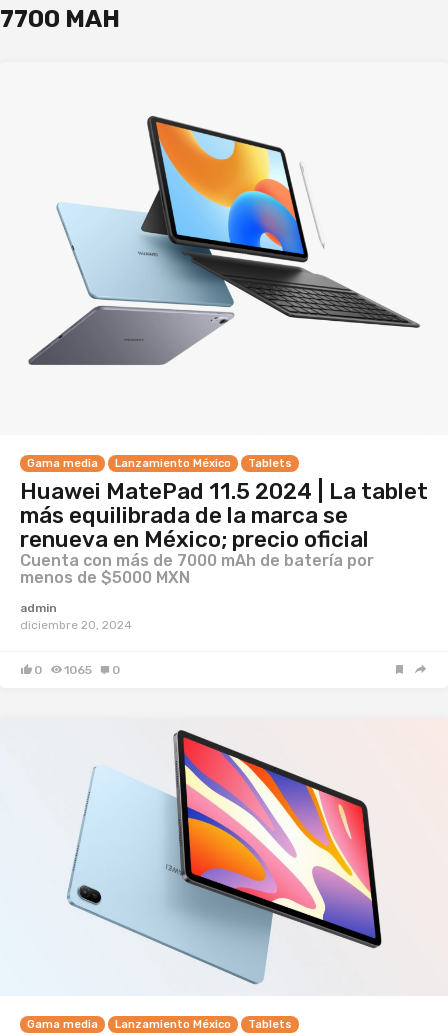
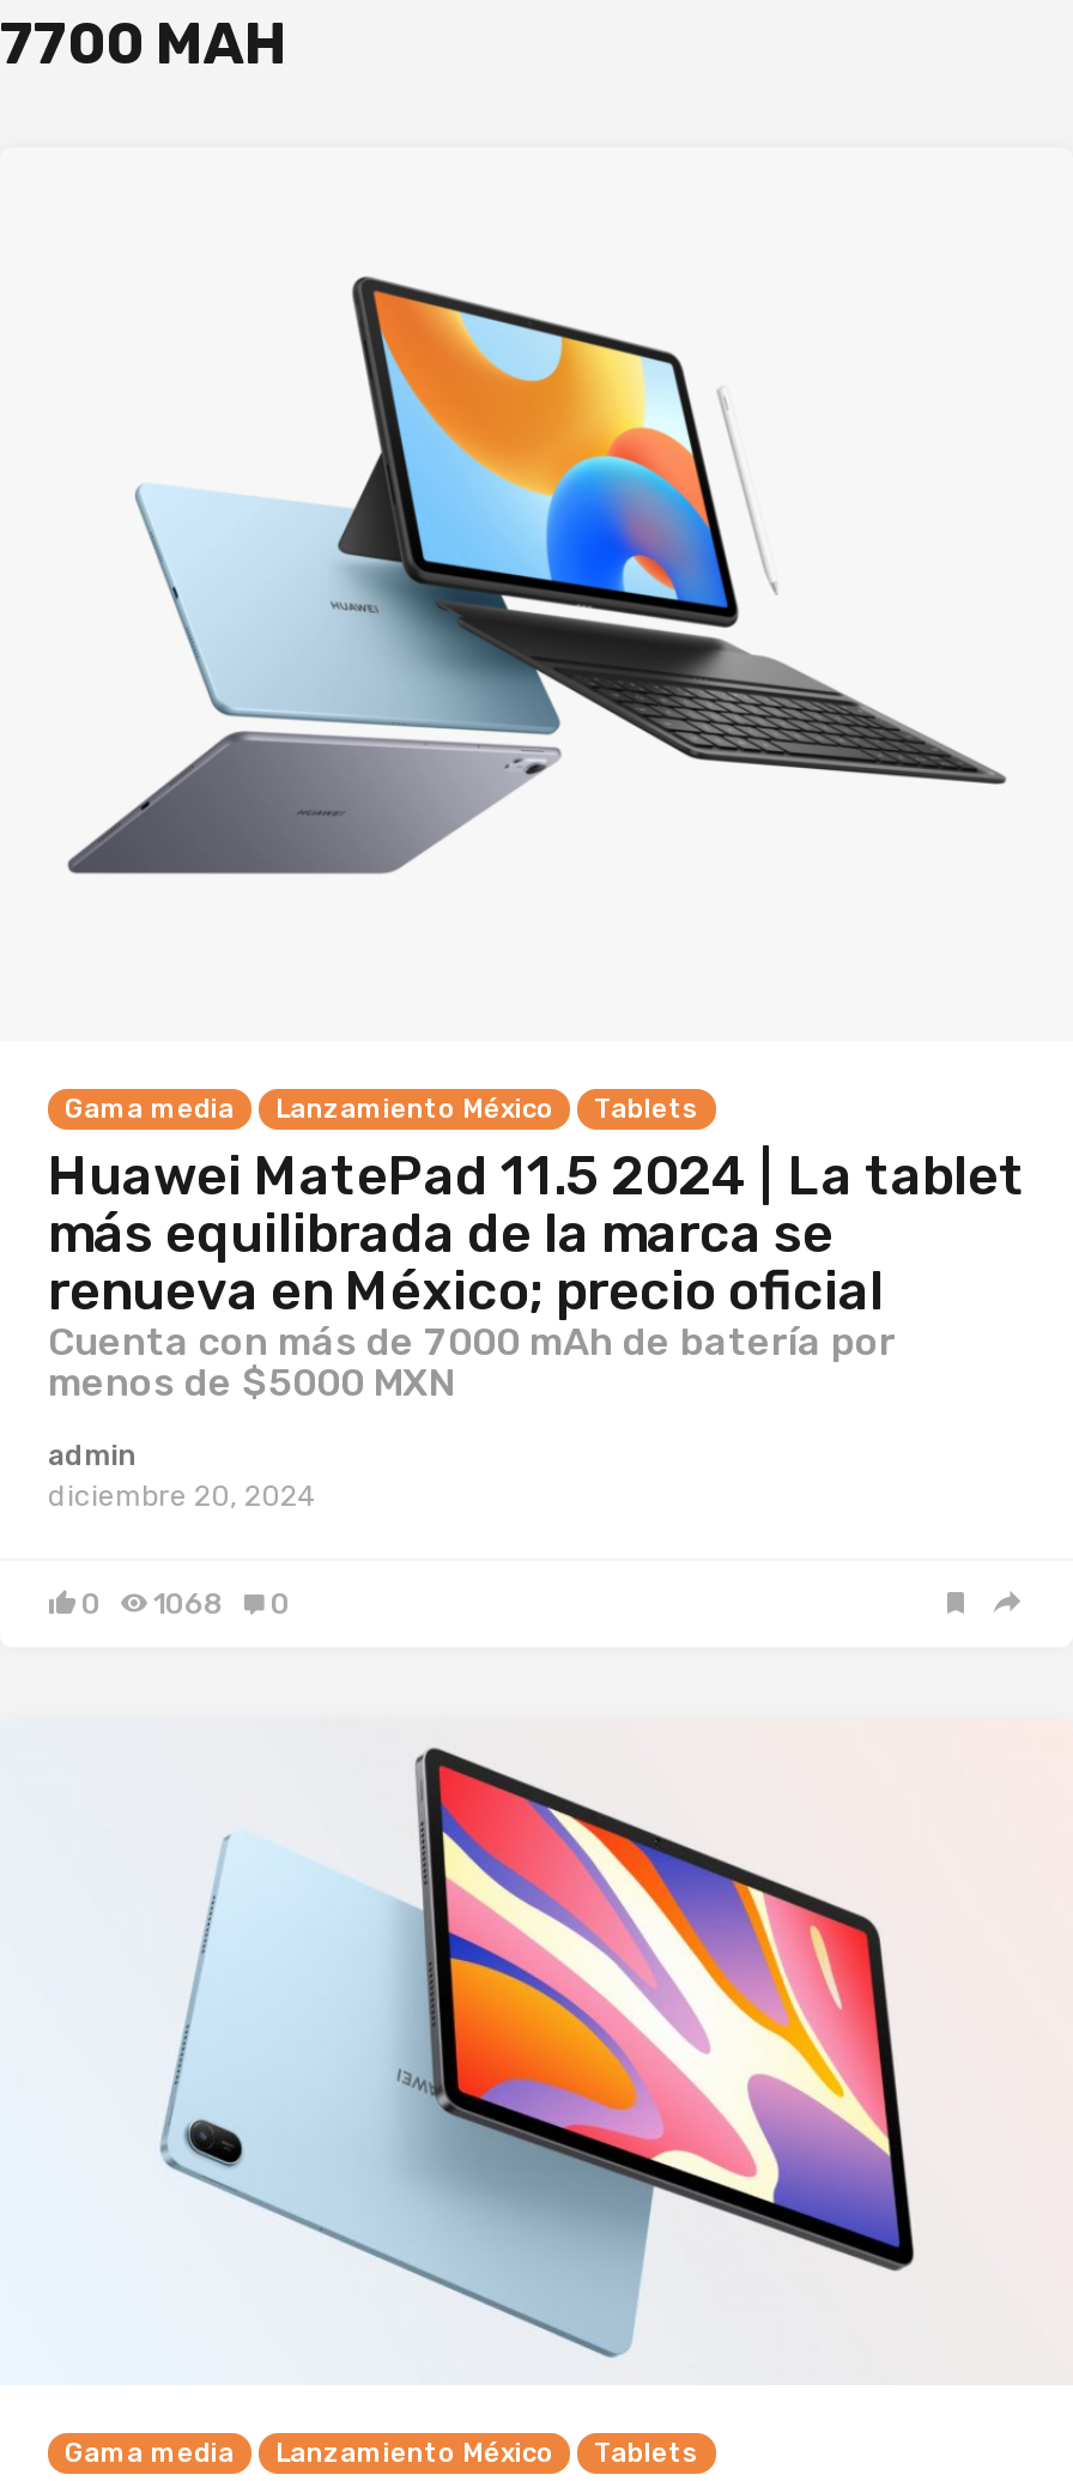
- 0 1065 0
+ 0 1068 0
